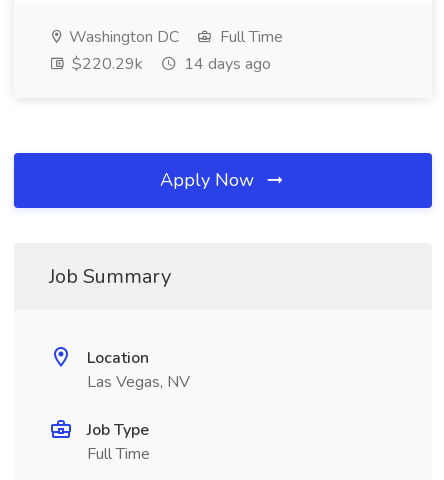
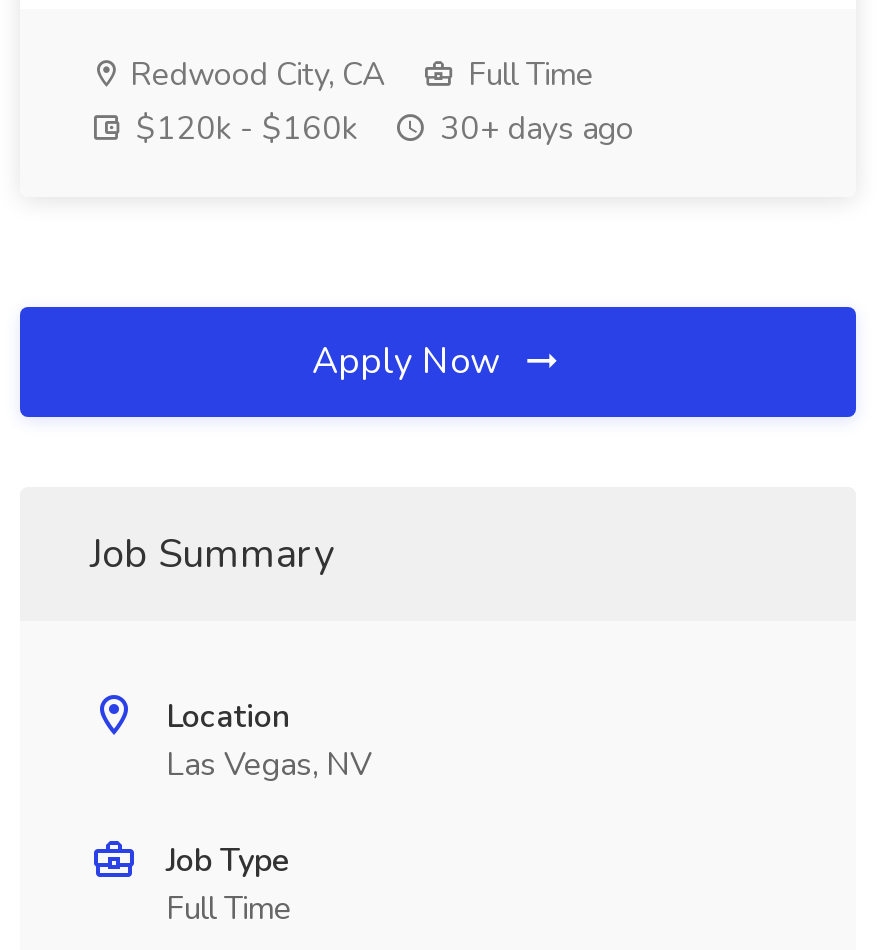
- Washington DC
+ Redwood City, CA

- $220.29k
- 14 days ago
+ $120k - $160k
+ 30+ days ago
